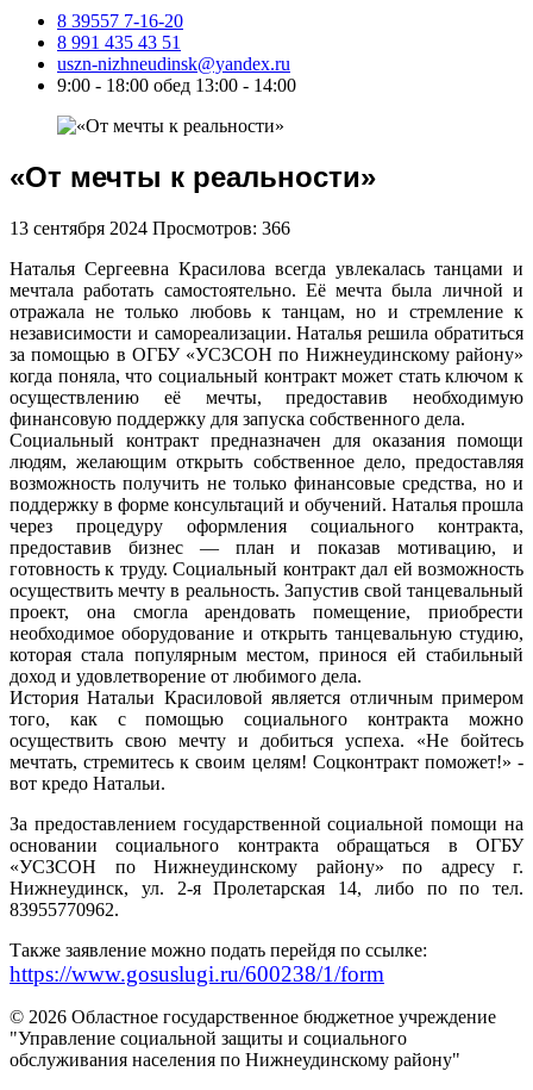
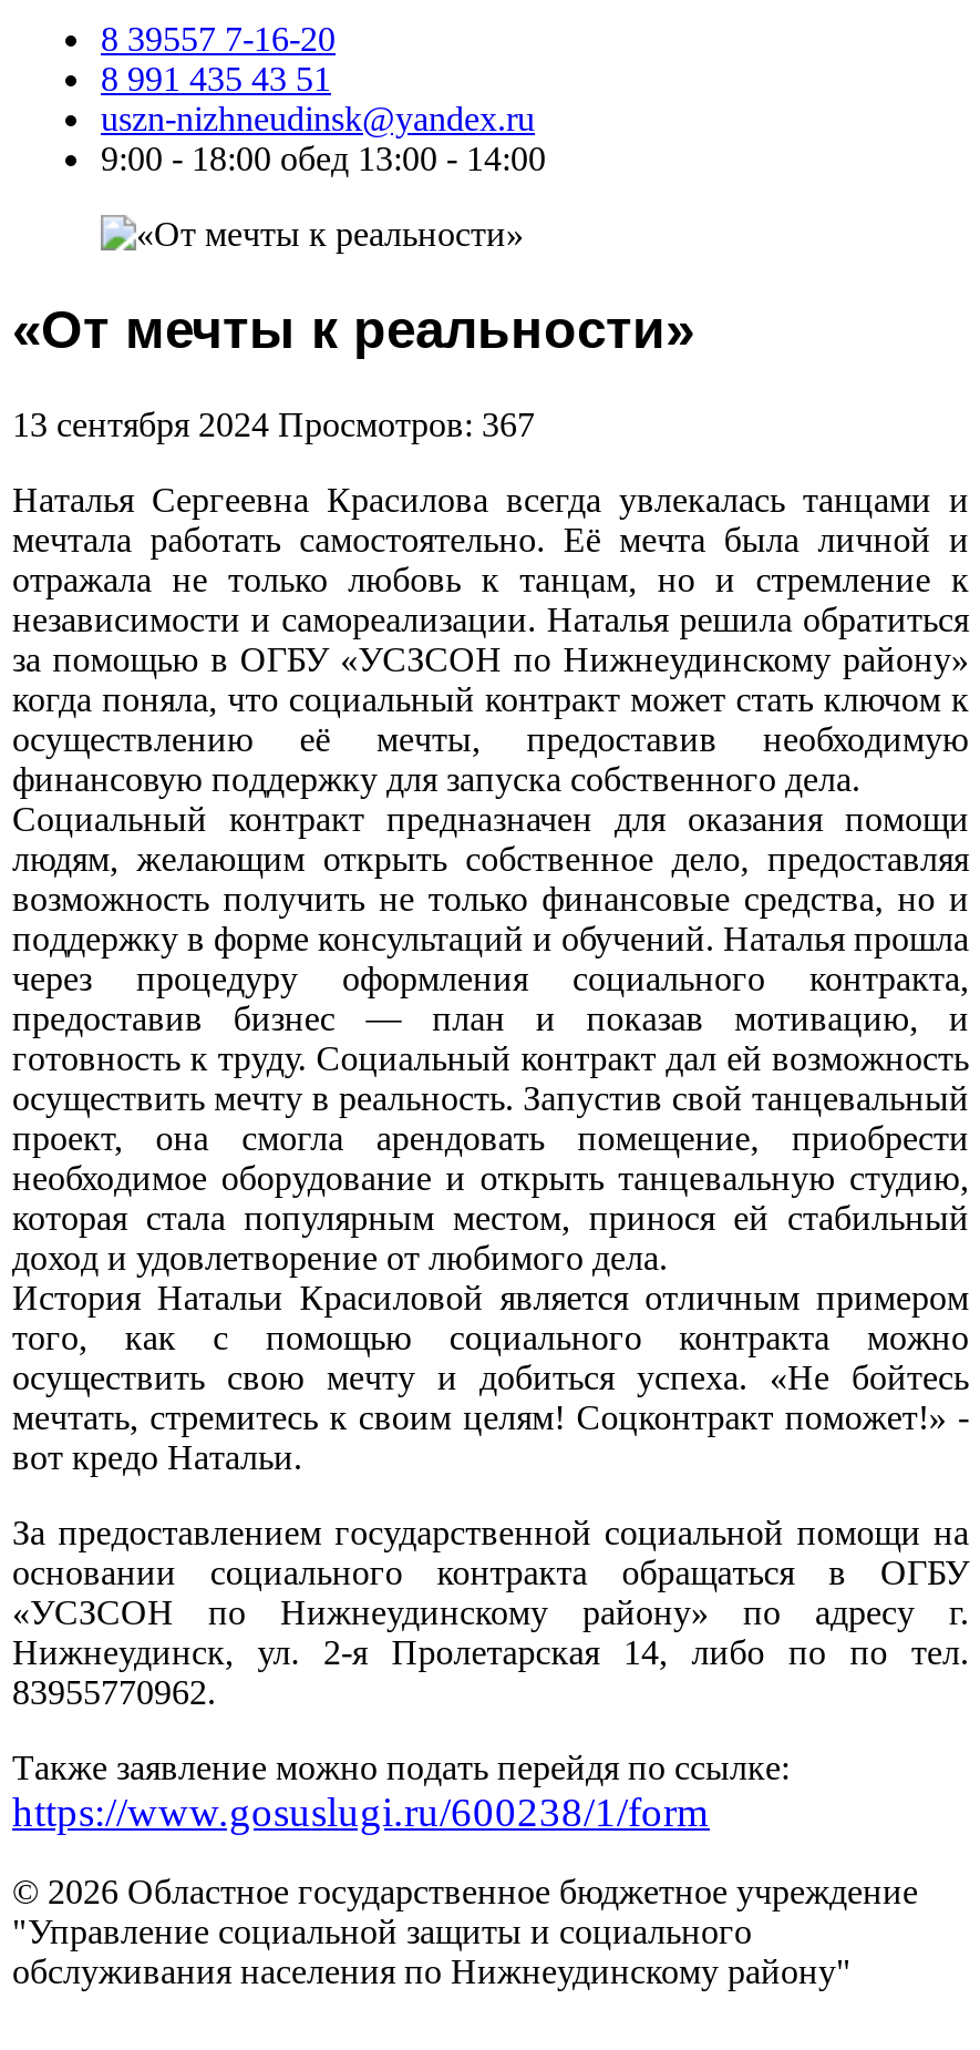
- 13 сентября 2024 Просмотров: 366
+ 13 сентября 2024 Просмотров: 367
